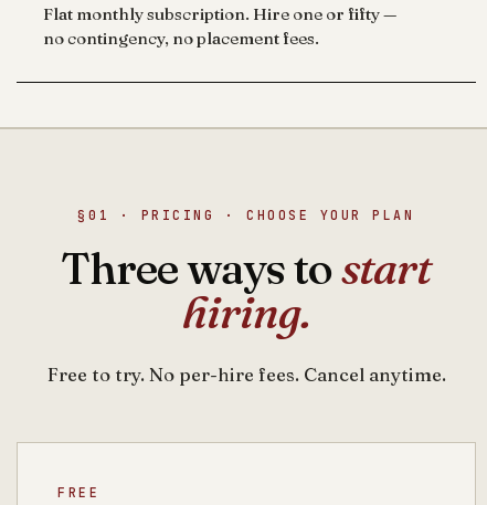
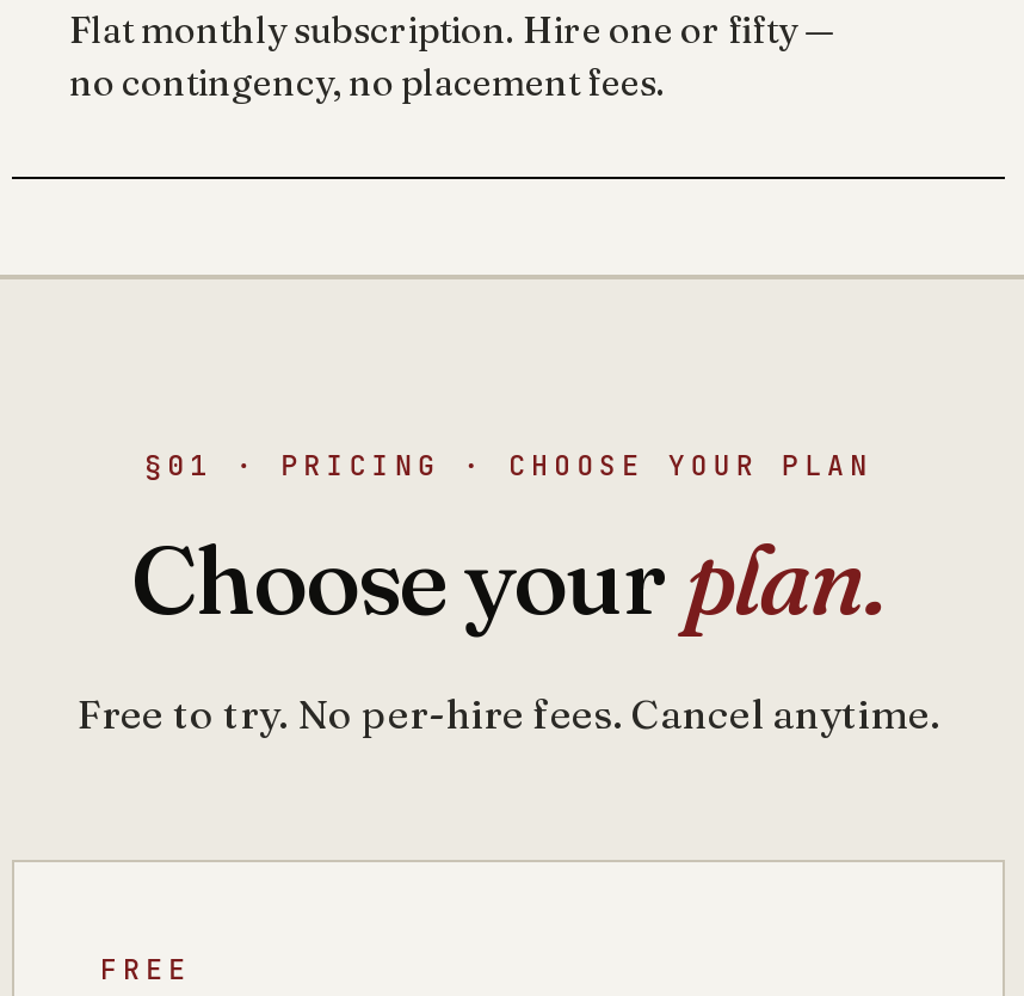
- Three ways to start
- hiring.
+ Choose your plan.
